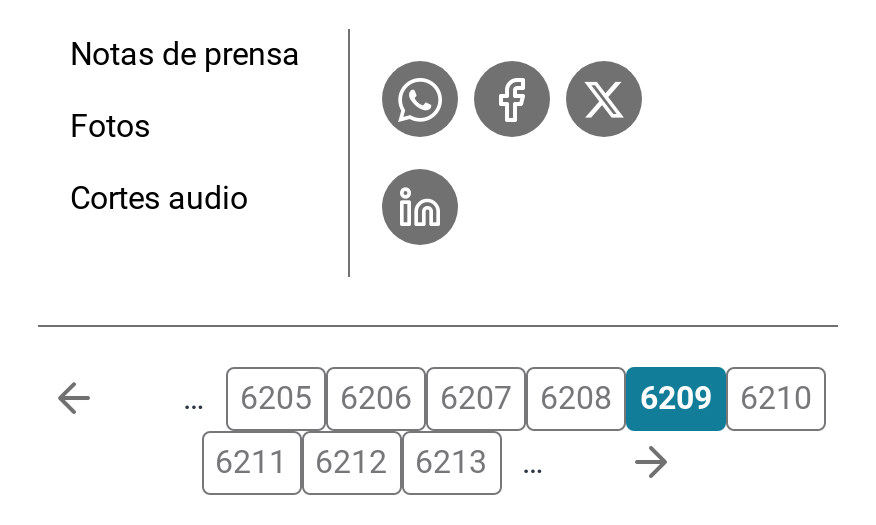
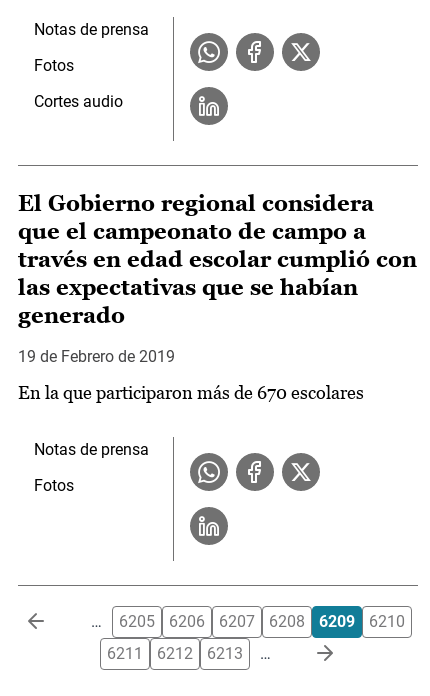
+ El Gobierno regional considera
+ que el campeonato de campo a
+ través en edad escolar cumplió con
+ las expectativas que se habían
+ generado
+ 19 de Febrero de 2019
+ En la que participaron más de 670 escolares
+ Notas de prensa
+ Fotos
